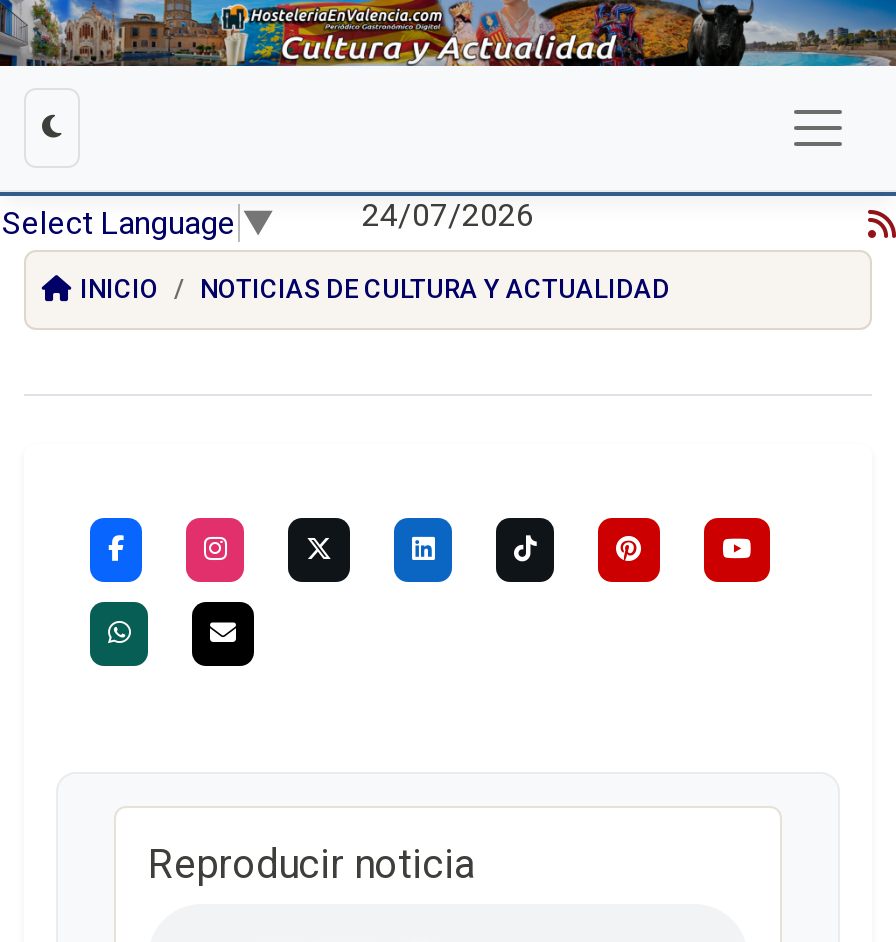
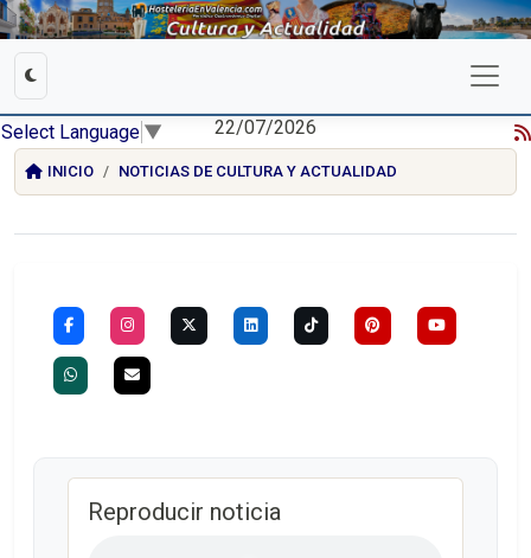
- 24/07/2026
+ 22/07/2026
